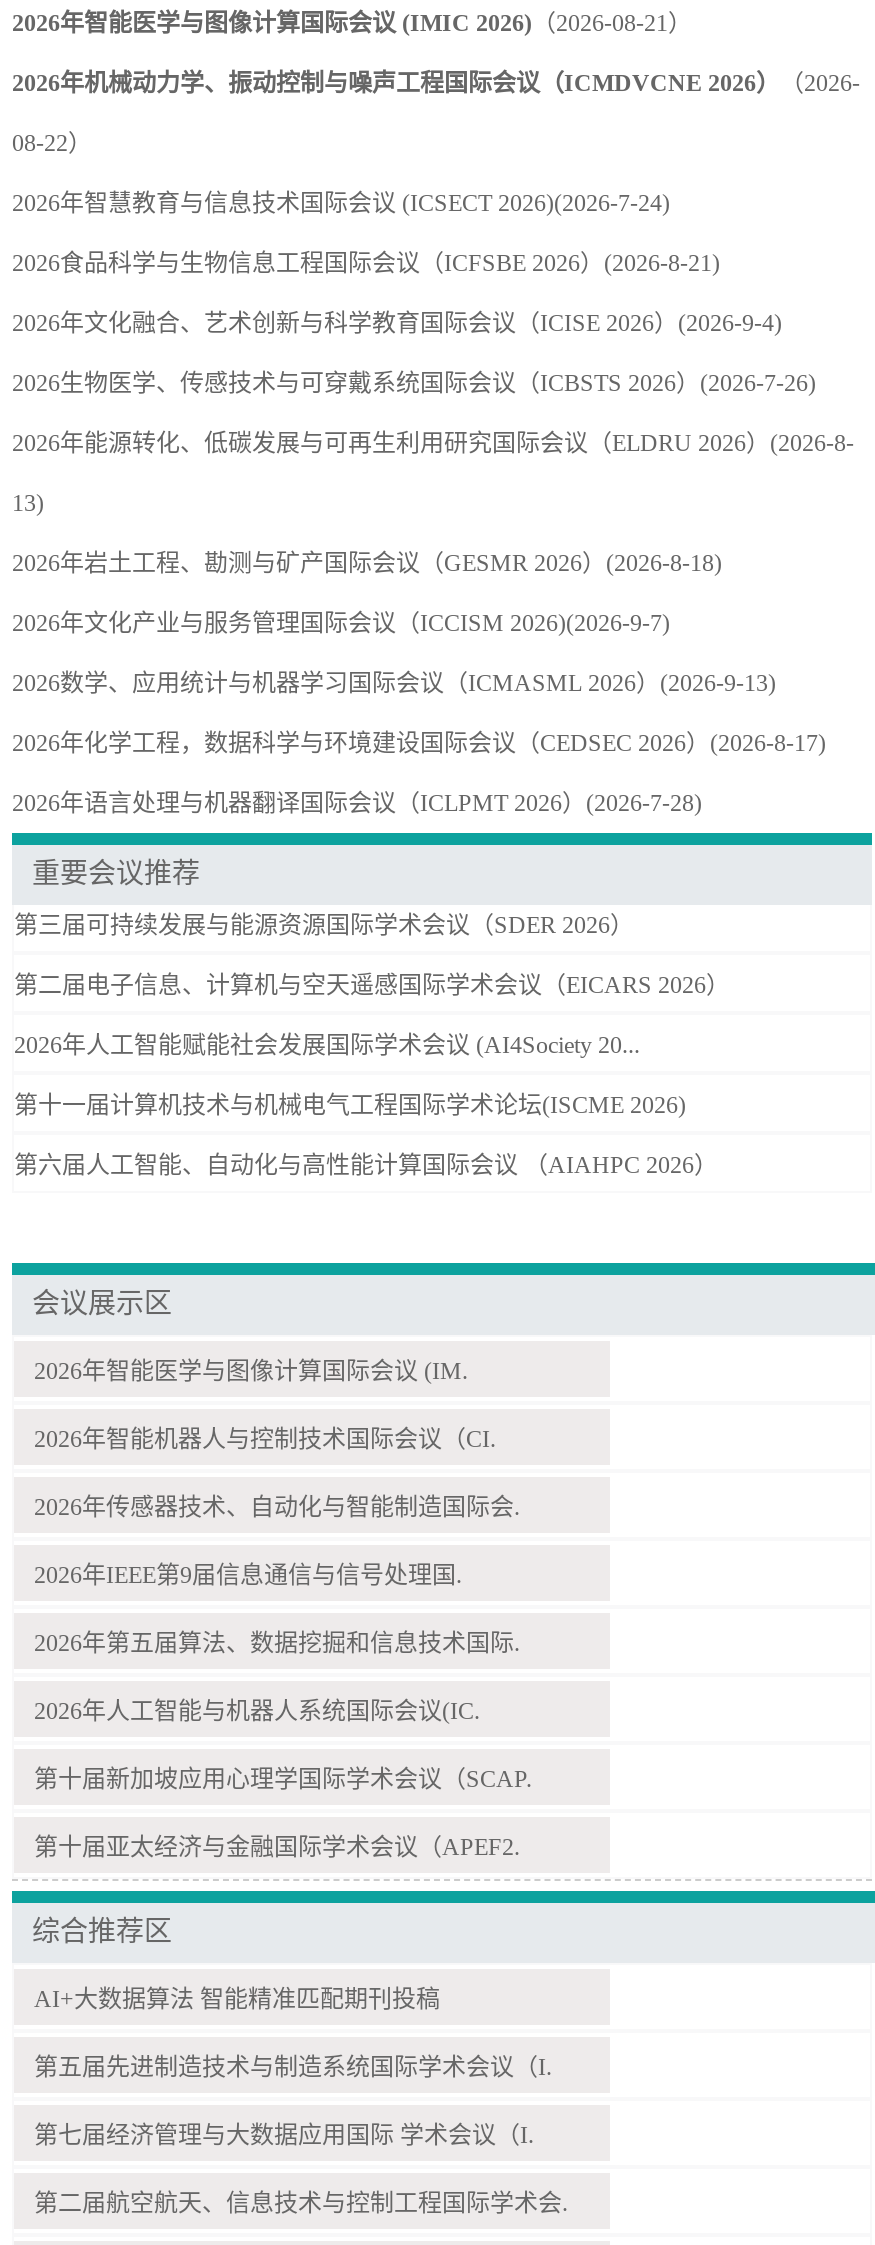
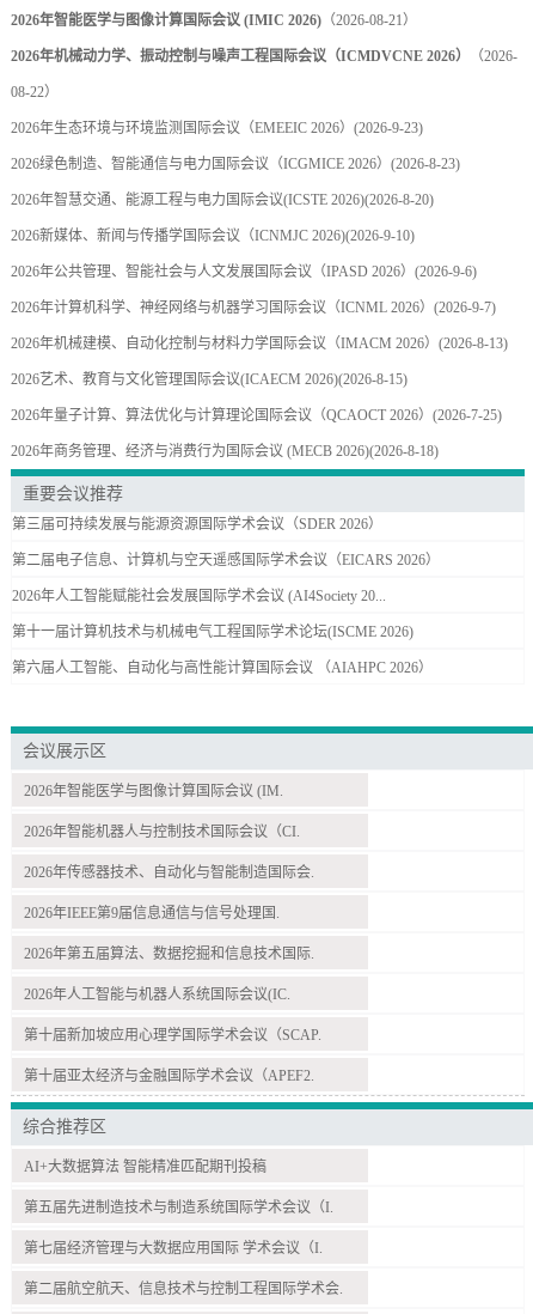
- 2026年智慧教育与信息技术国际会议 (ICSECT 2026)(2026-7-24)
- 2026食品科学与生物信息工程国际会议（ICFSBE 2026）(2026-8-21)
- 2026年文化融合、艺术创新与科学教育国际会议（ICISE 2026）(2026-9-4)
- 2026生物医学、传感技术与可穿戴系统国际会议（ICBSTS 2026）(2026-7-26)
- 2026年能源转化、低碳发展与可再生利用研究国际会议（ELDRU 2026）(2026-8-
- 13)
- 2026年岩土工程、勘测与矿产国际会议（GESMR 2026）(2026-8-18)
- 2026年文化产业与服务管理国际会议（ICCISM 2026)(2026-9-7)
- 2026数学、应用统计与机器学习国际会议（ICMASML 2026）(2026-9-13)
- 2026年化学工程，数据科学与环境建设国际会议（CEDSEC 2026）(2026-8-17)
- 2026年语言处理与机器翻译国际会议（ICLPMT 2026）(2026-7-28)
+ 2026年生态环境与环境监测国际会议（EMEEIC 2026）(2026-9-23)
+ 2026绿色制造、智能通信与电力国际会议（ICGMICE 2026）(2026-8-23)
+ 2026年智慧交通、能源工程与电力国际会议(ICSTE 2026)(2026-8-20)
+ 2026新媒体、新闻与传播学国际会议（ICNMJC 2026)(2026-9-10)
+ 2026年公共管理、智能社会与人文发展国际会议（IPASD 2026）(2026-9-6)
+ 2026年计算机科学、神经网络与机器学习国际会议（ICNML 2026）(2026-9-7)
+ 2026年机械建模、自动化控制与材料力学国际会议（IMACM 2026）(2026-8-13)
+ 2026艺术、教育与文化管理国际会议(ICAECM 2026)(2026-8-15)
+ 2026年量子计算、算法优化与计算理论国际会议（QCAOCT 2026）(2026-7-25)
+ 2026年商务管理、经济与消费行为国际会议 (MECB 2026)(2026-8-18)
